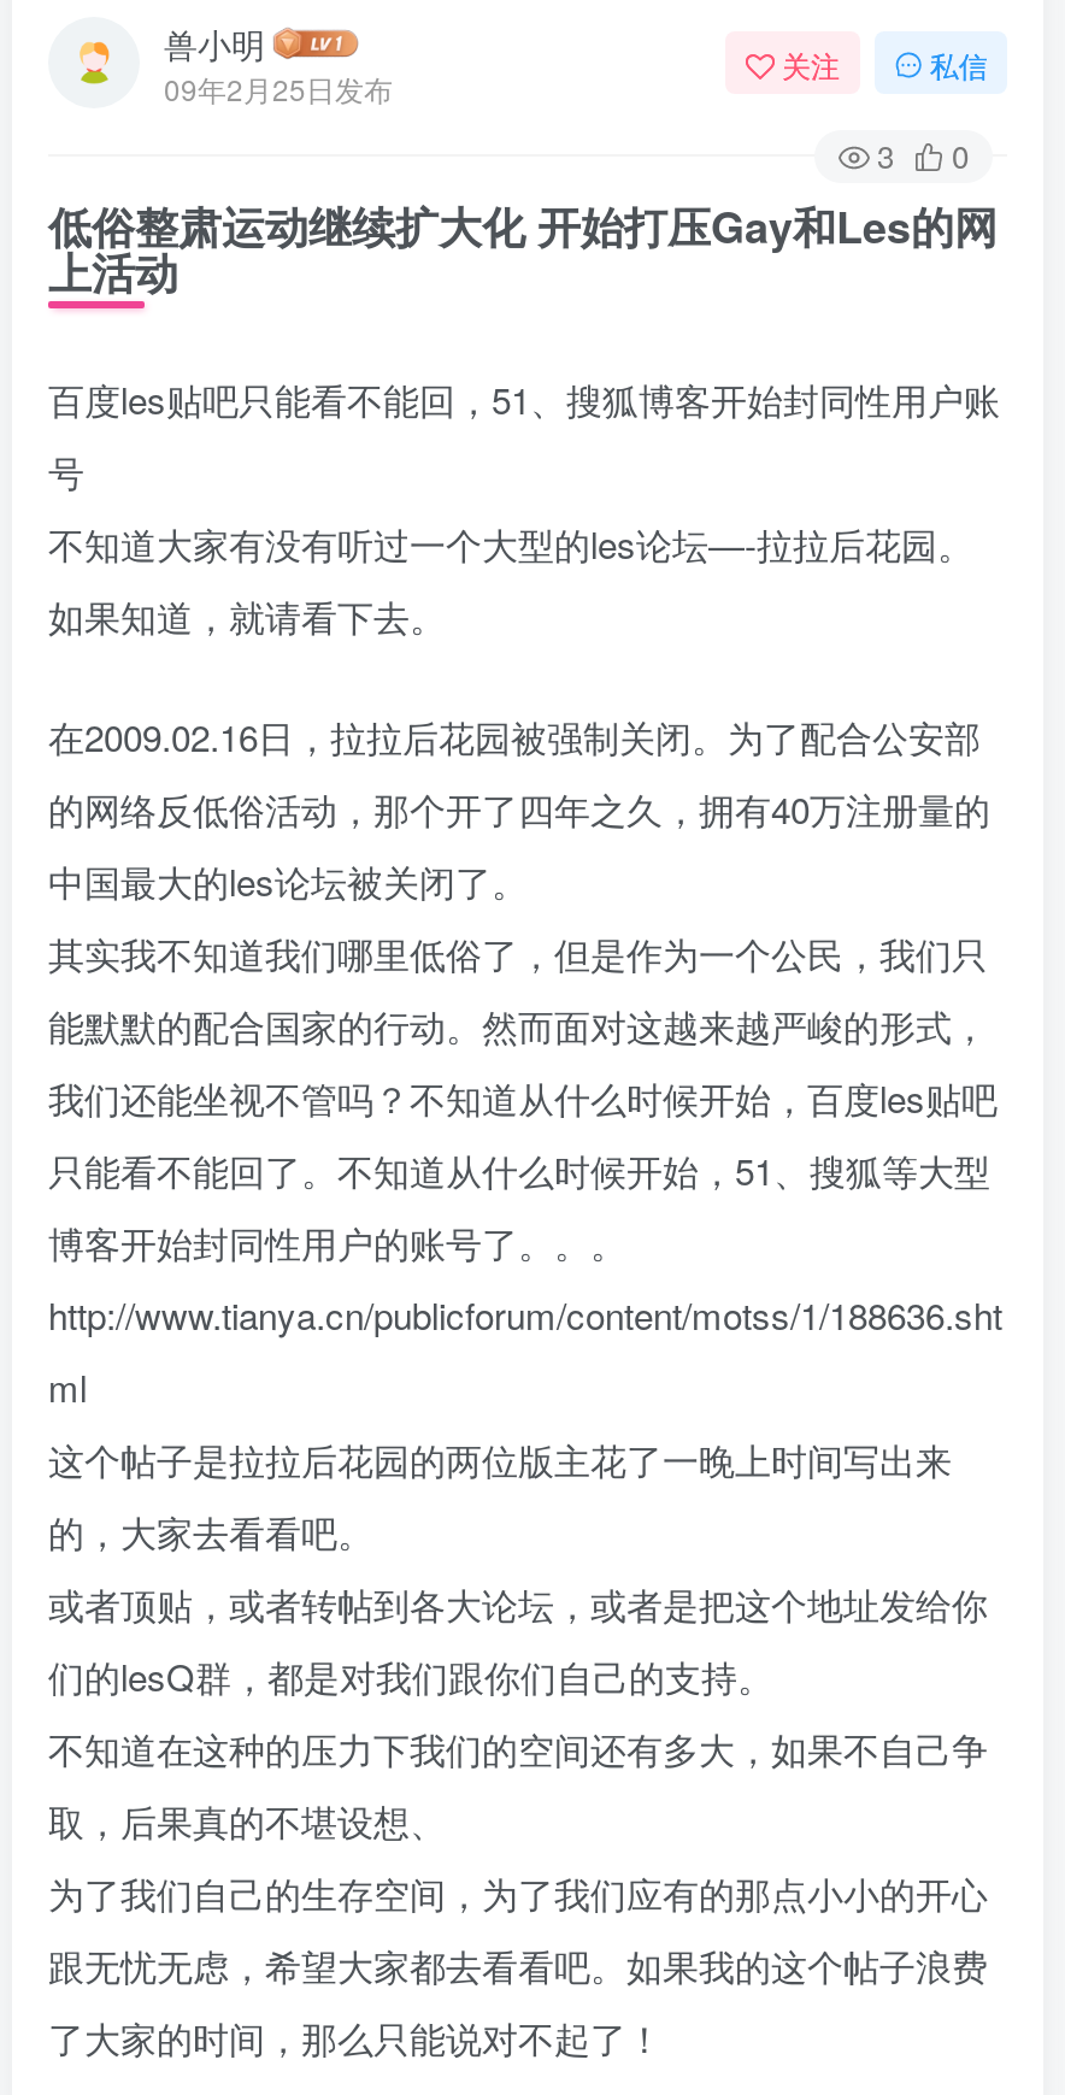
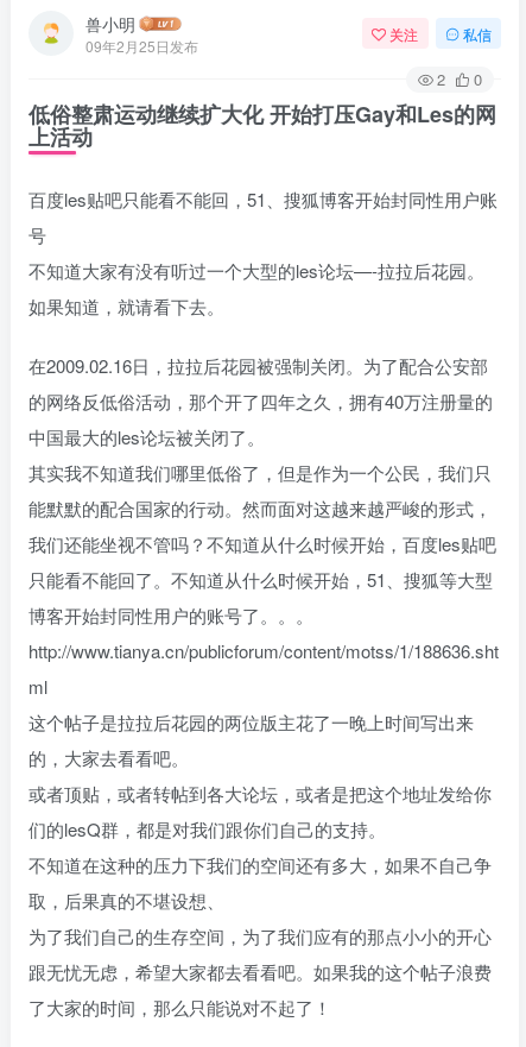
- 3 0
+ 2 0
